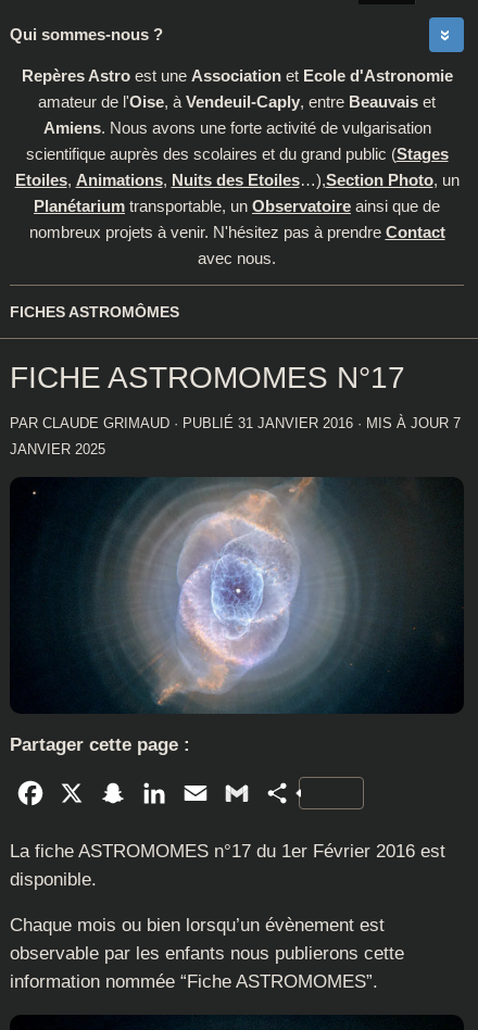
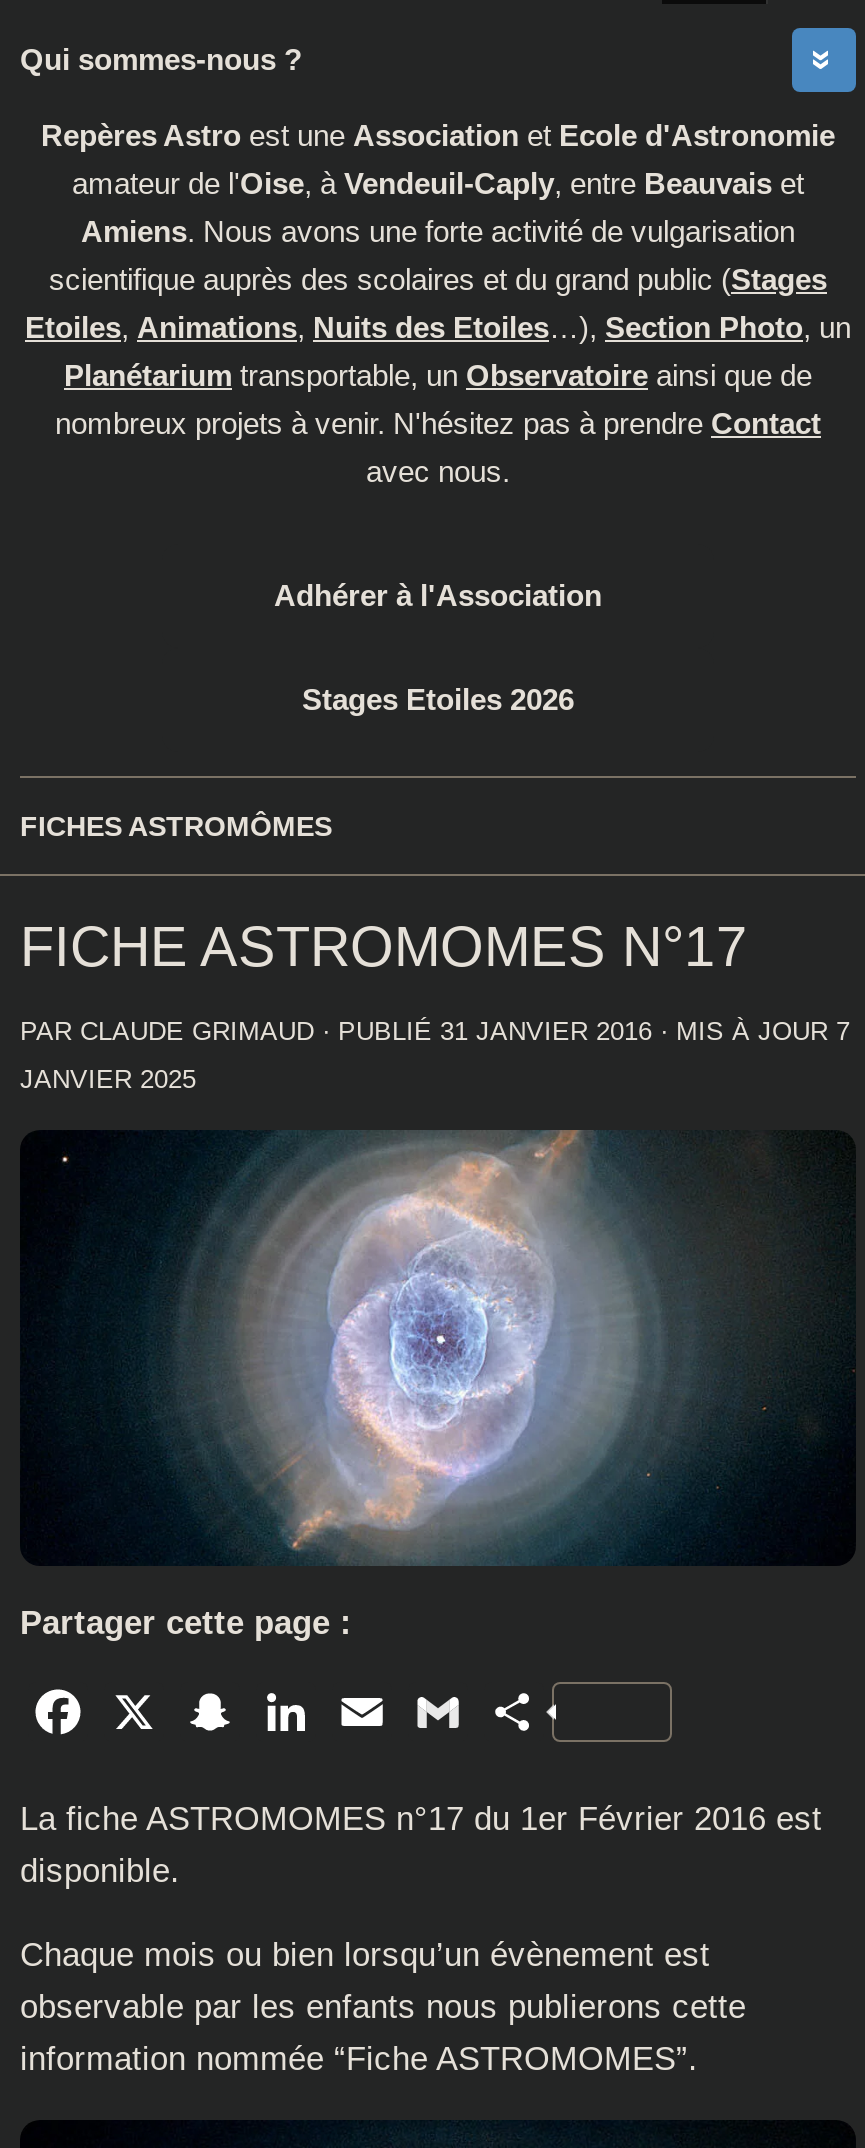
+ Adhérer à l'Association
+ Stages Etoiles 2026
